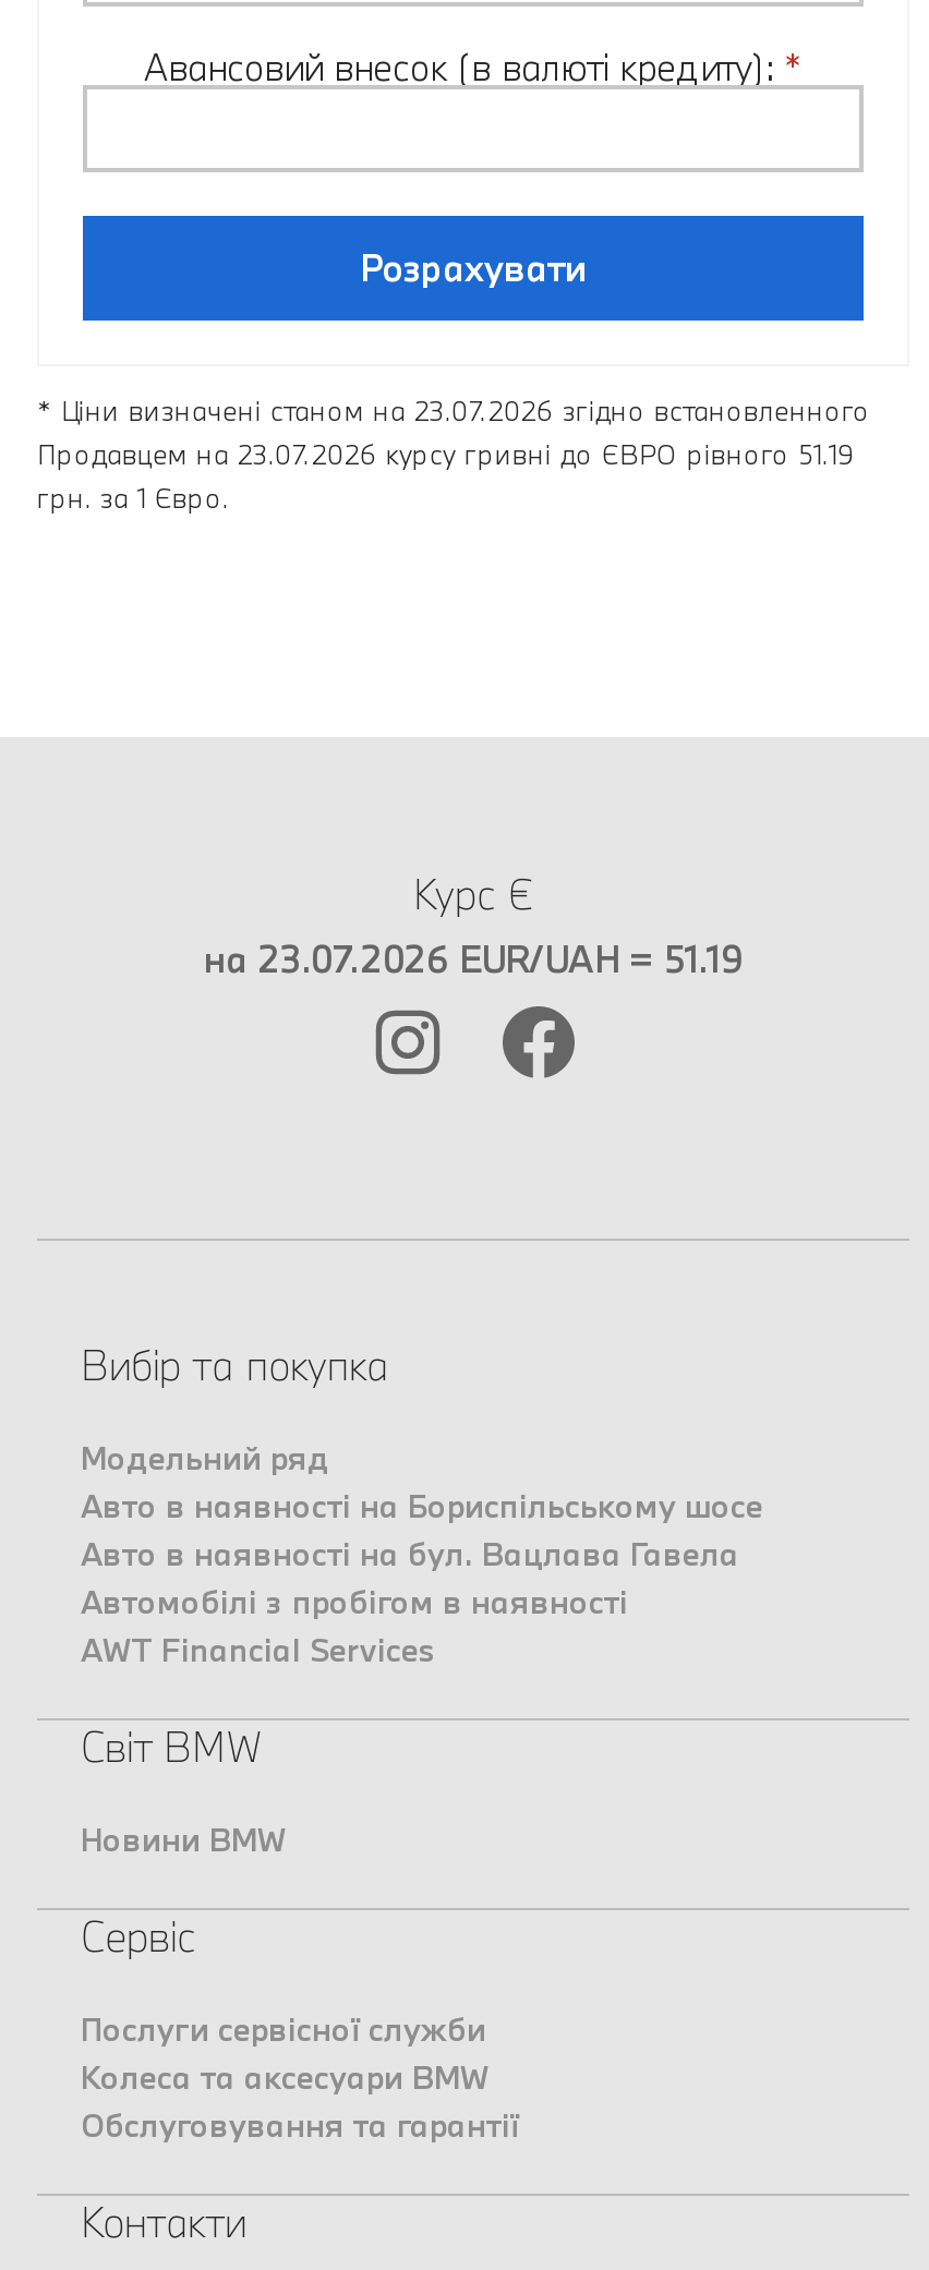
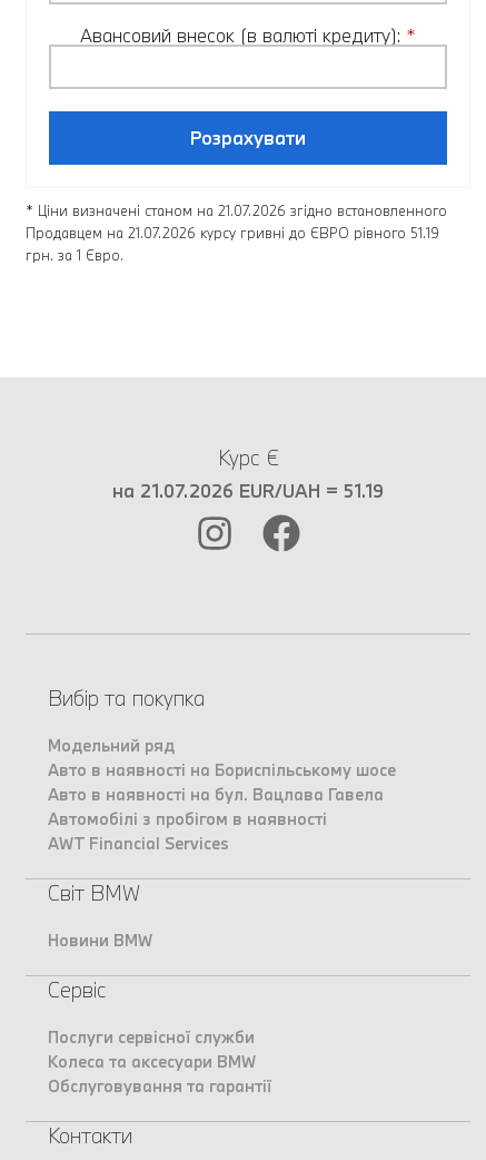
- * Ціни визначені станом на 23.07.2026 згідно встановленного
+ * Ціни визначені станом на 21.07.2026 згідно встановленного

- Продавцем на 23.07.2026 курсу гривні до ЄВРО рівного 51.19
+ Продавцем на 21.07.2026 курсу гривні до ЄВРО рівного 51.19

- на 23.07.2026 EUR/UAH = 51.19
+ на 21.07.2026 EUR/UAH = 51.19
